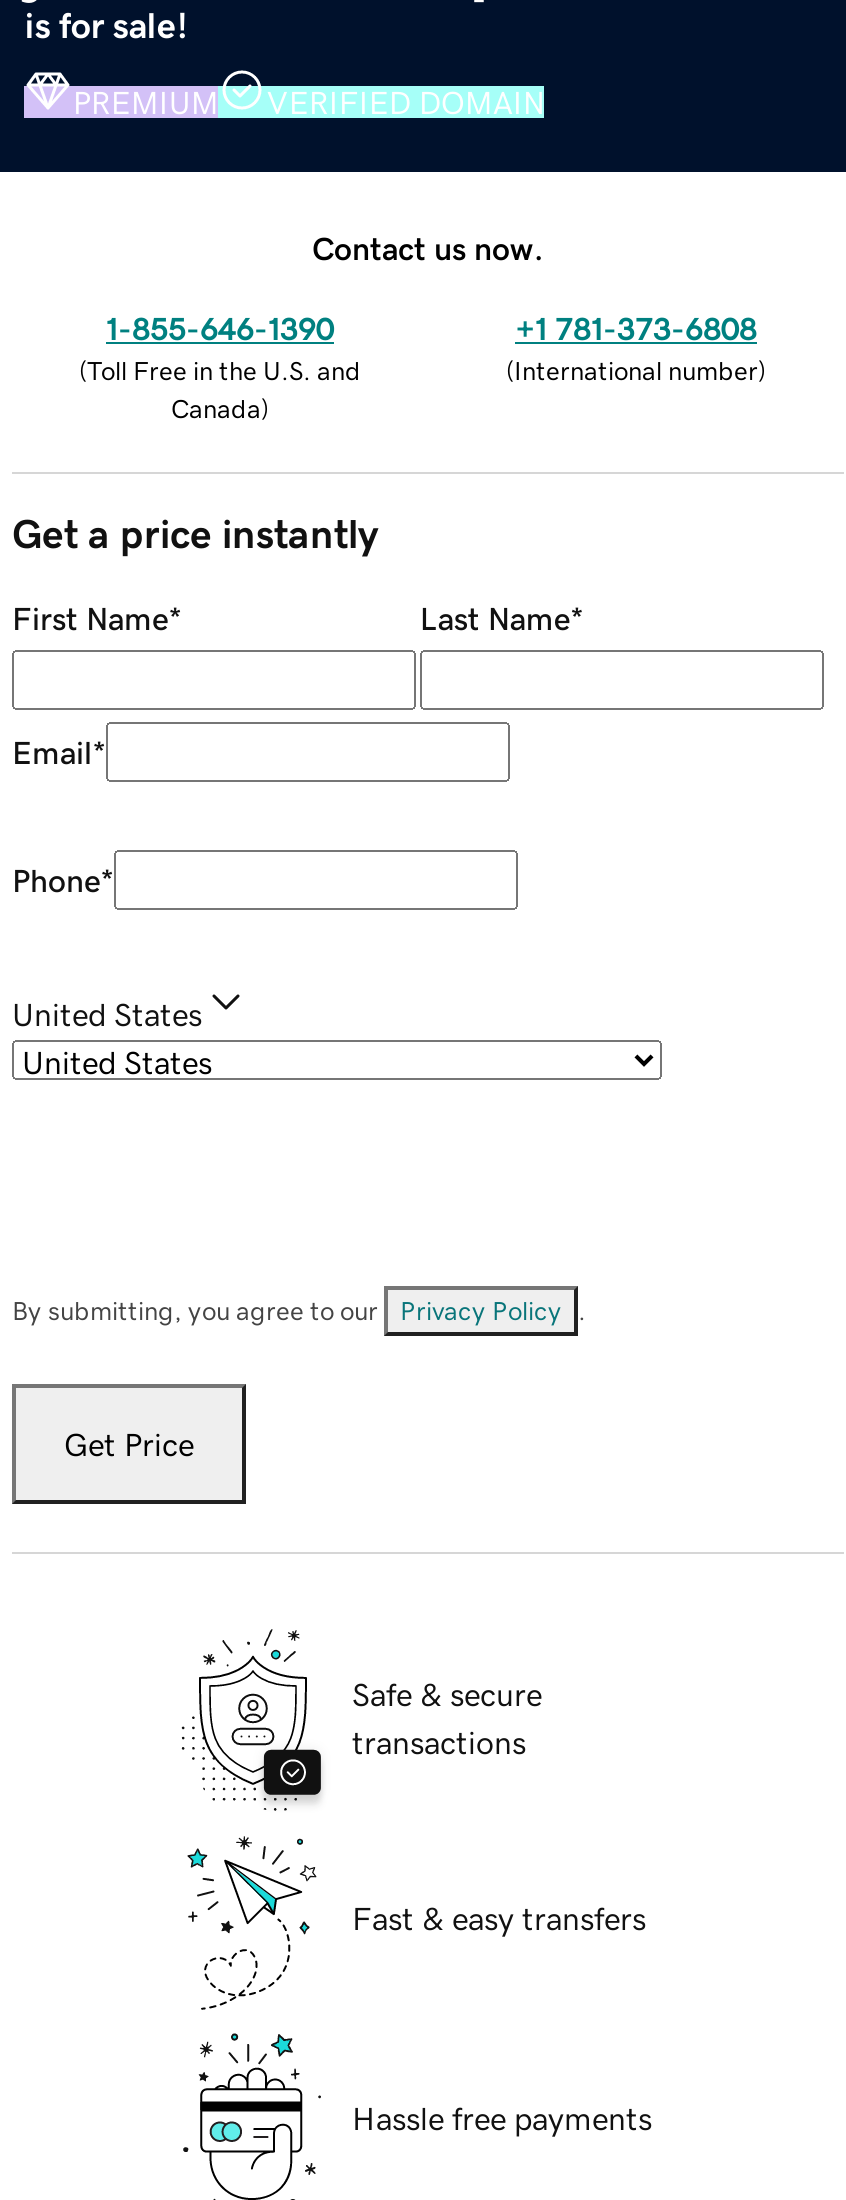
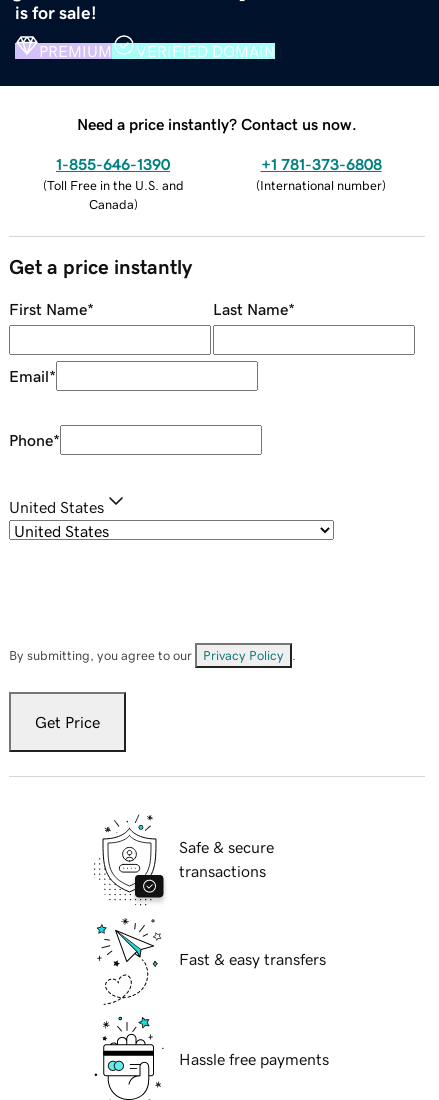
- Contact us now.
+ Need a price instantly? Contact us now.
